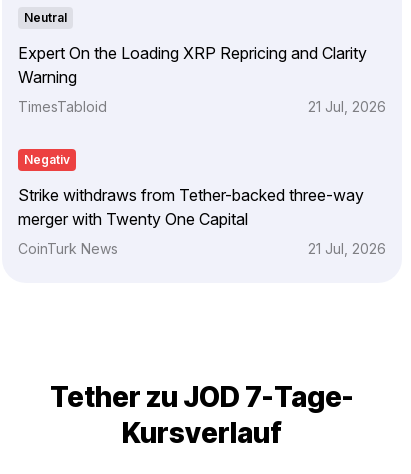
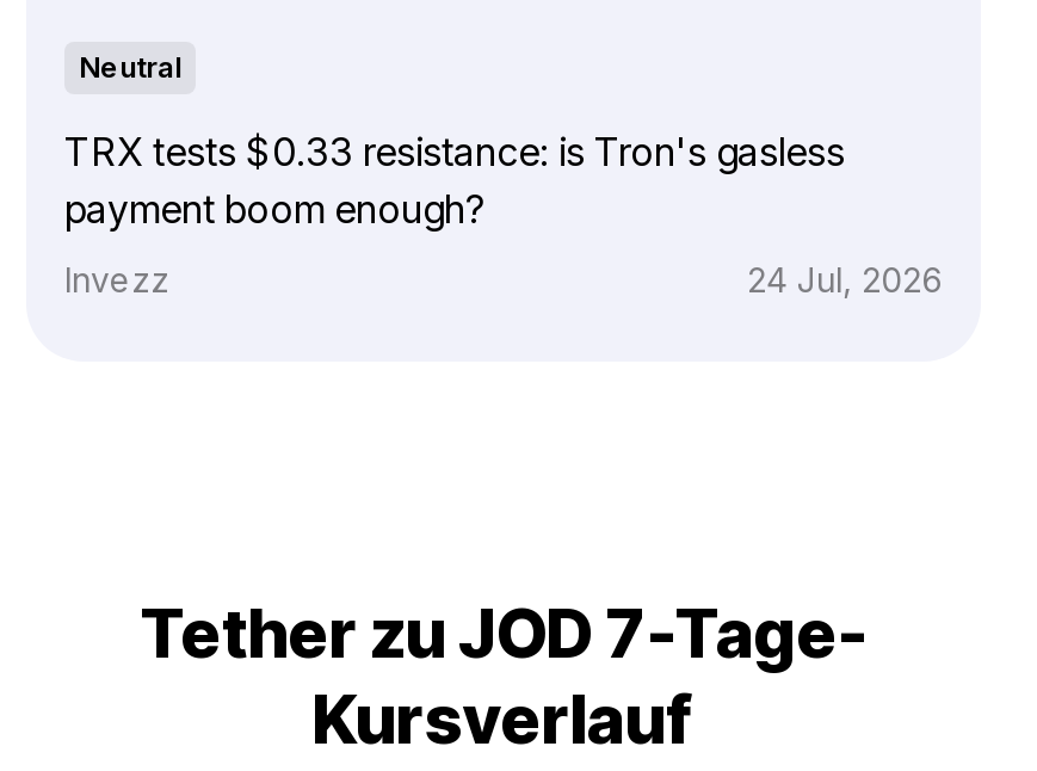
- Expert On the Loading XRP Repricing and Clarity
- Warning
- TimesTabloid
- 21 Jul, 2026
- Negativ
- Strike withdraws from Tether-backed three-way
- merger with Twenty One Capital
- CoinTurk News
- 21 Jul, 2026
+ TRX tests $0.33 resistance: is Tron's gasless
+ payment boom enough?
+ Invezz
+ 24 Jul, 2026
